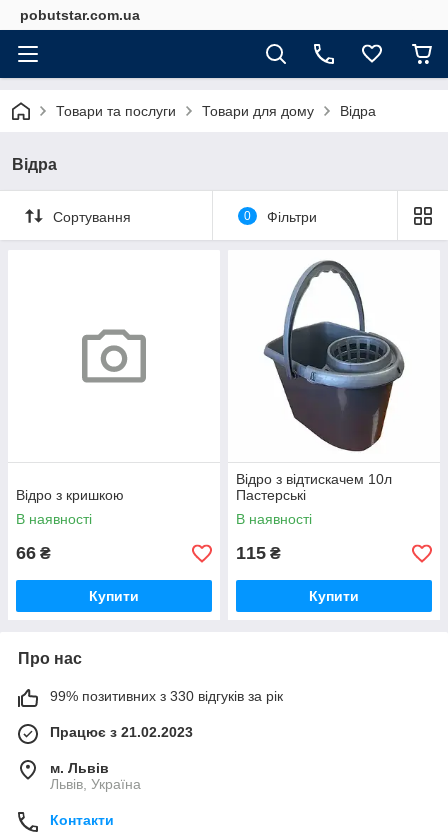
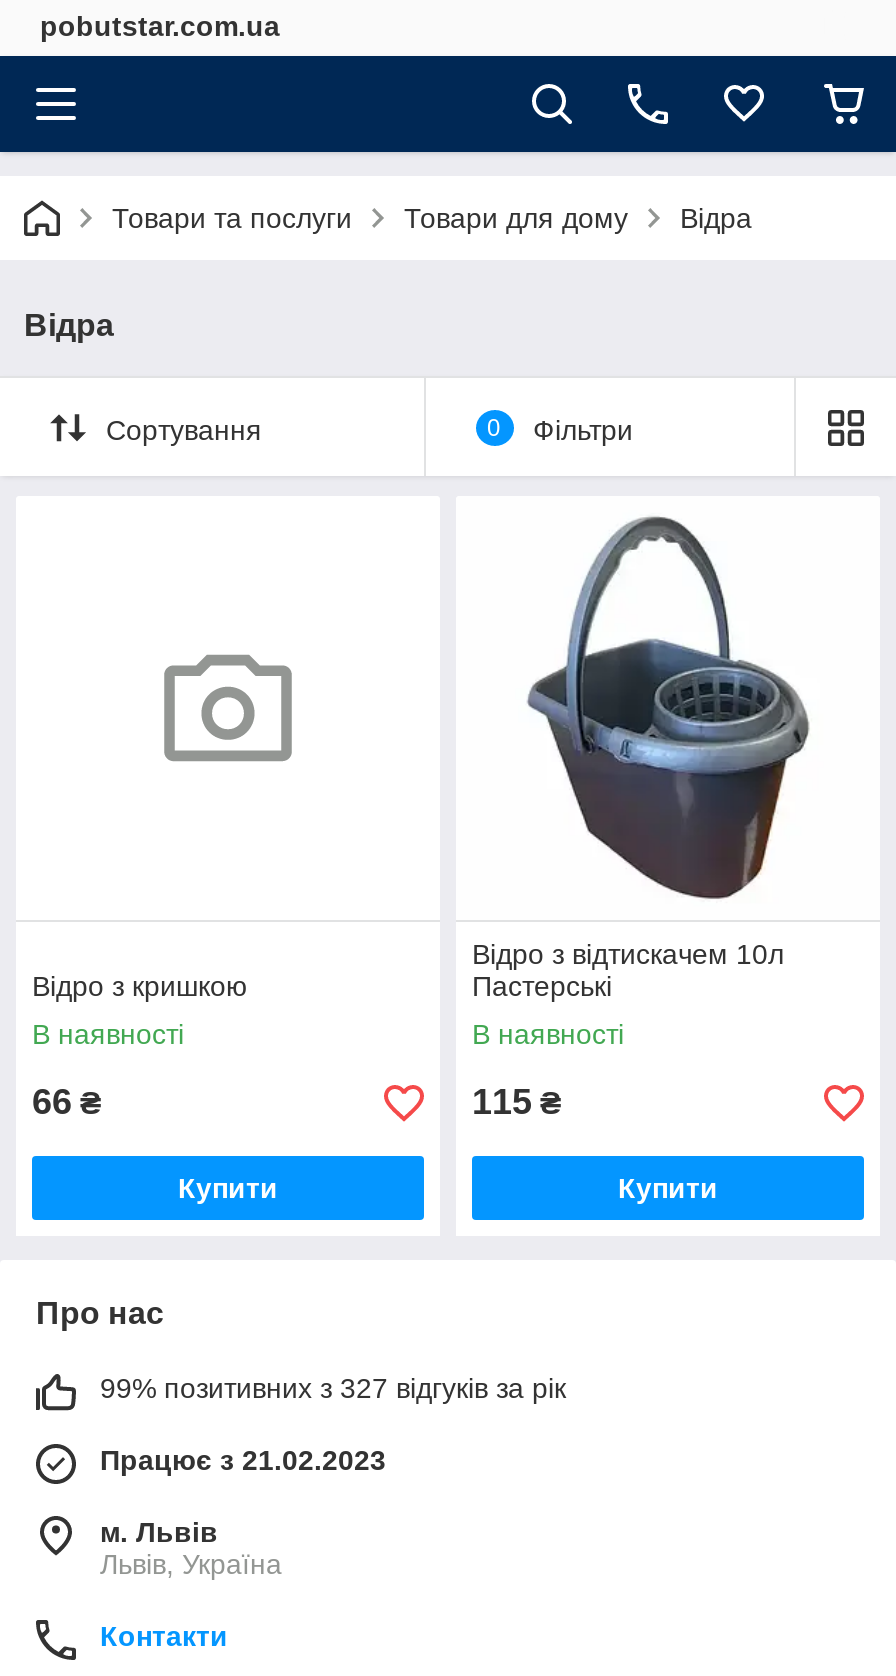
- 99% позитивних з 330 відгуків за рік
+ 99% позитивних з 327 відгуків за рік
